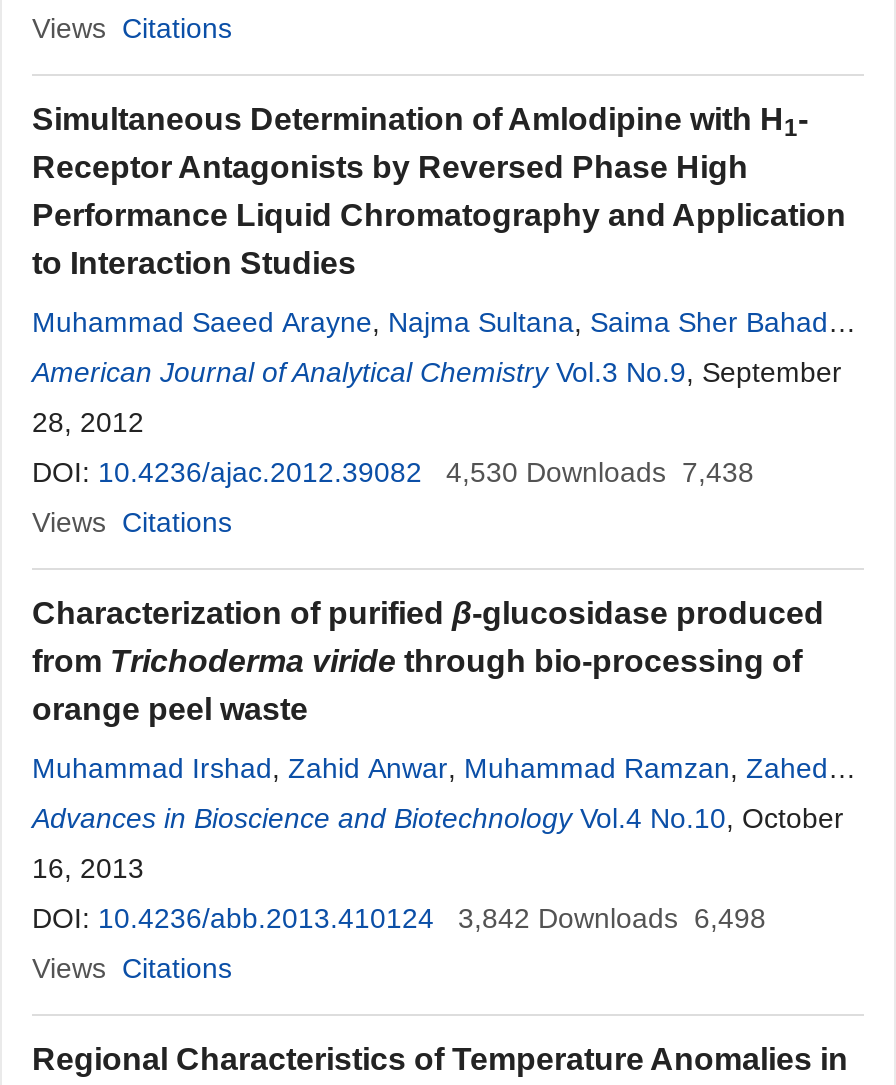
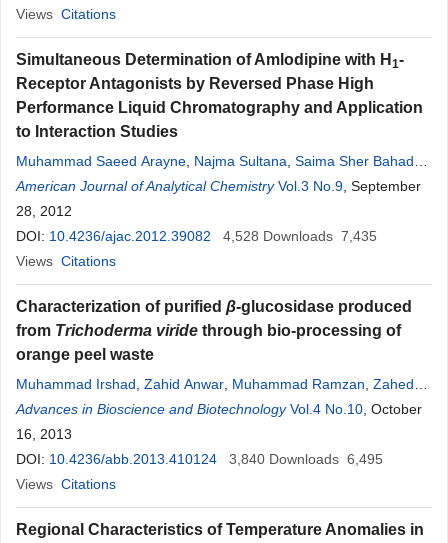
- DOI: 10.4236/ajac.2012.39082 4,530 Downloads 7,438
+ DOI: 10.4236/ajac.2012.39082 4,528 Downloads 7,435

- DOI: 10.4236/abb.2013.410124 3,842 Downloads 6,498
+ DOI: 10.4236/abb.2013.410124 3,840 Downloads 6,495
